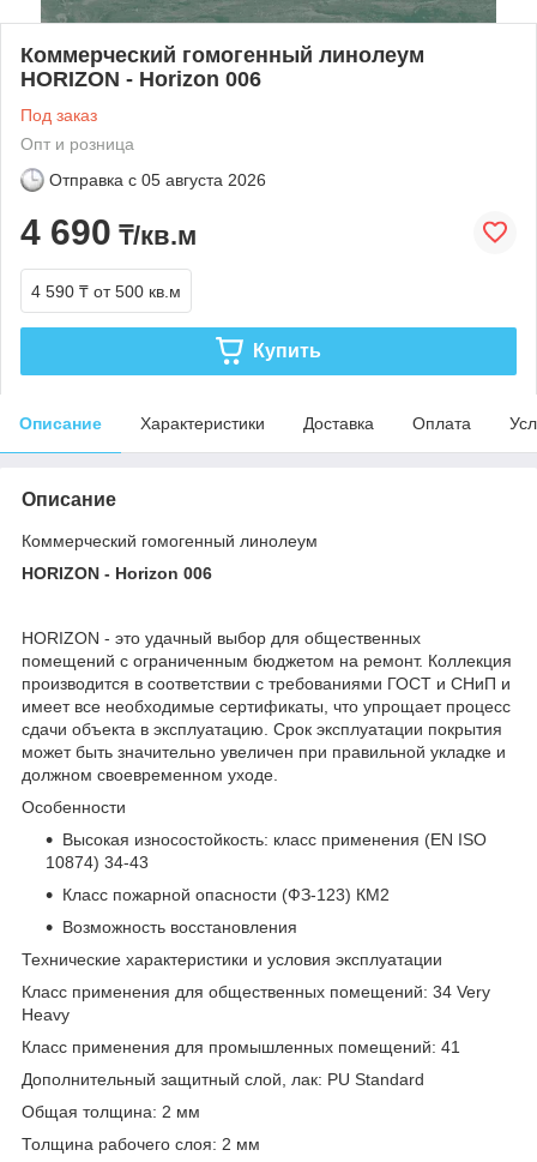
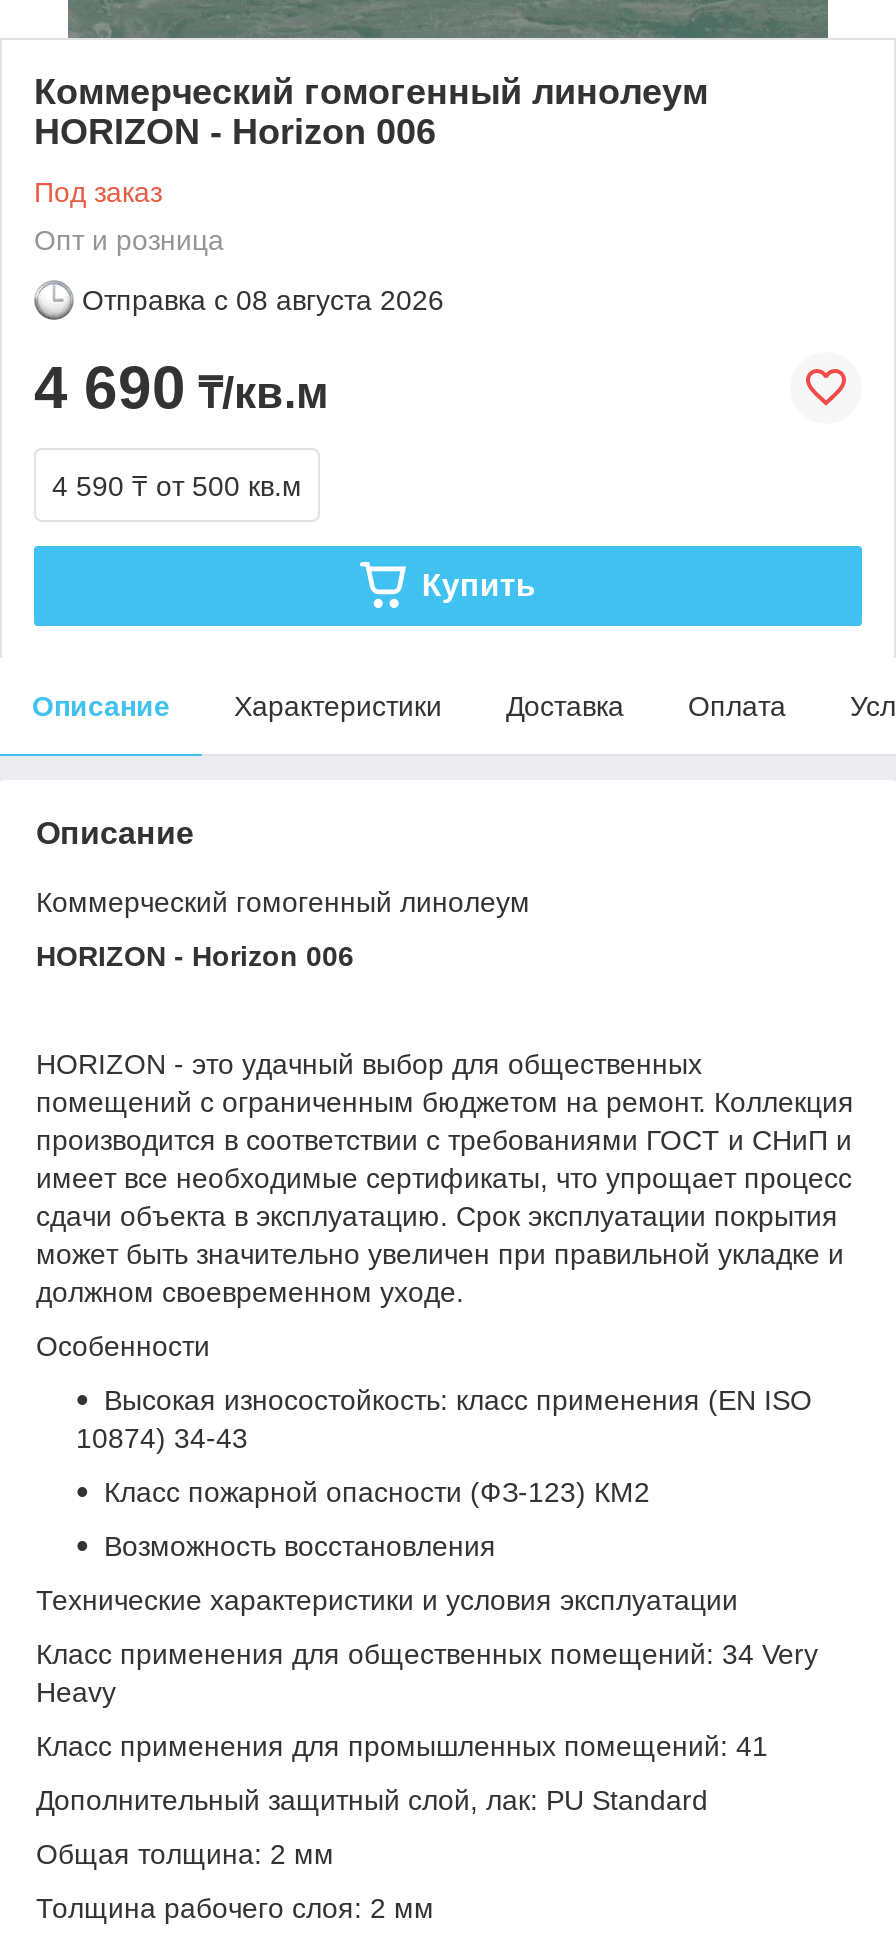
- Отправка с 05 августа 2026
+ Отправка с 08 августа 2026
